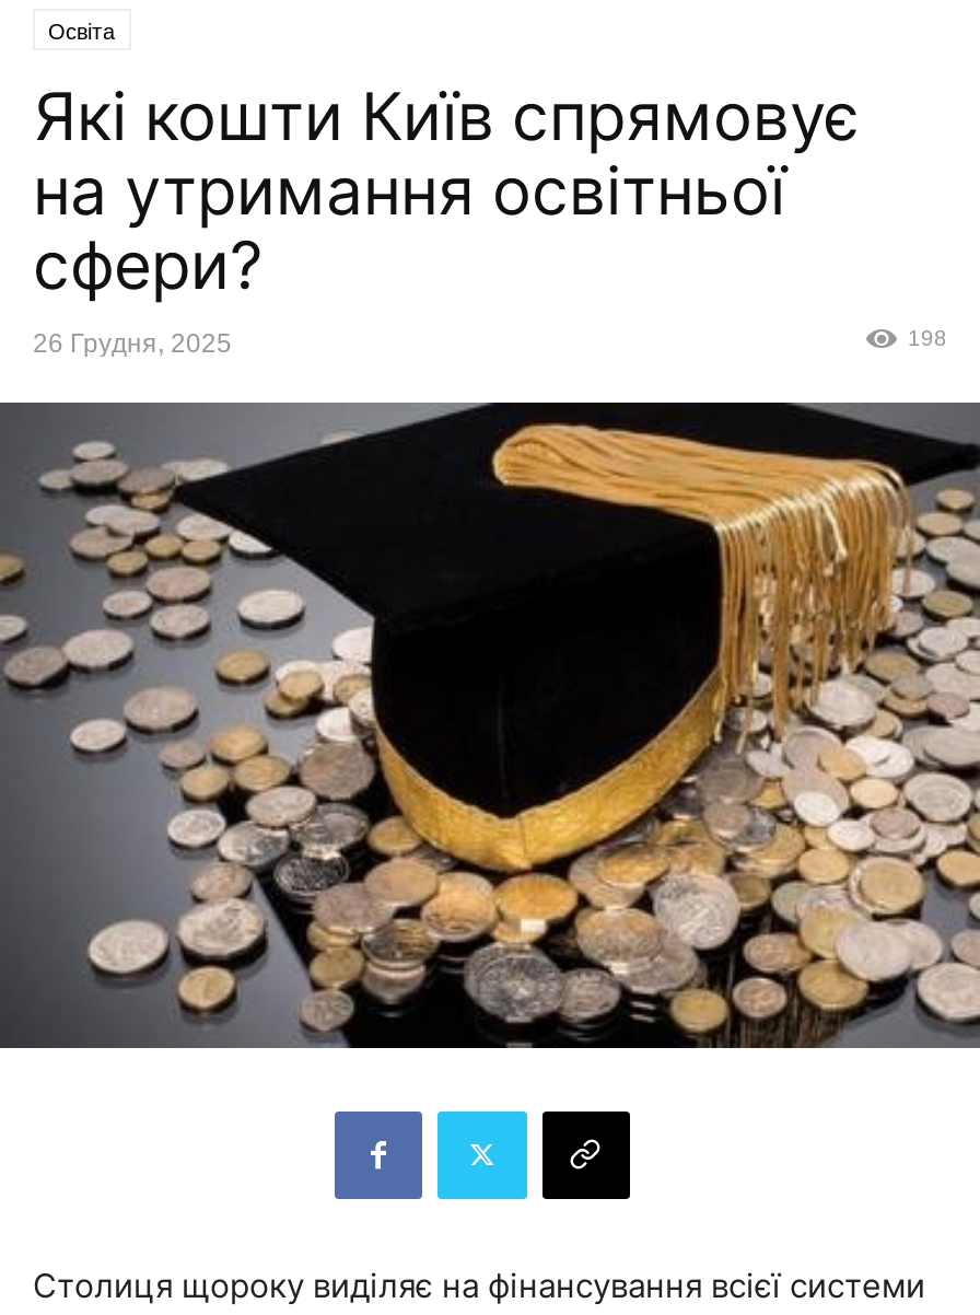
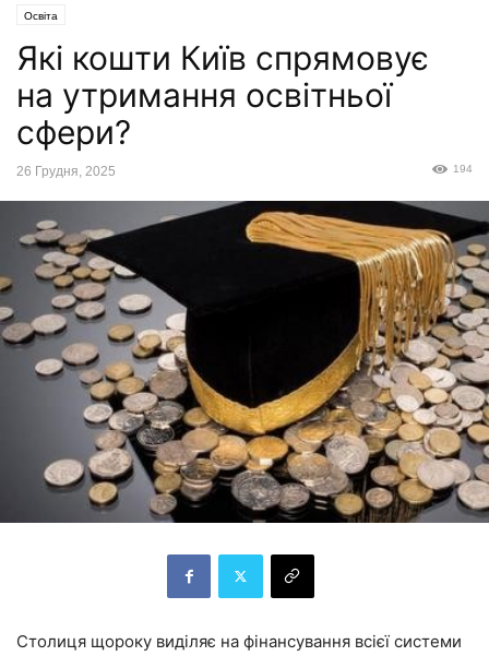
- 198
+ 194
